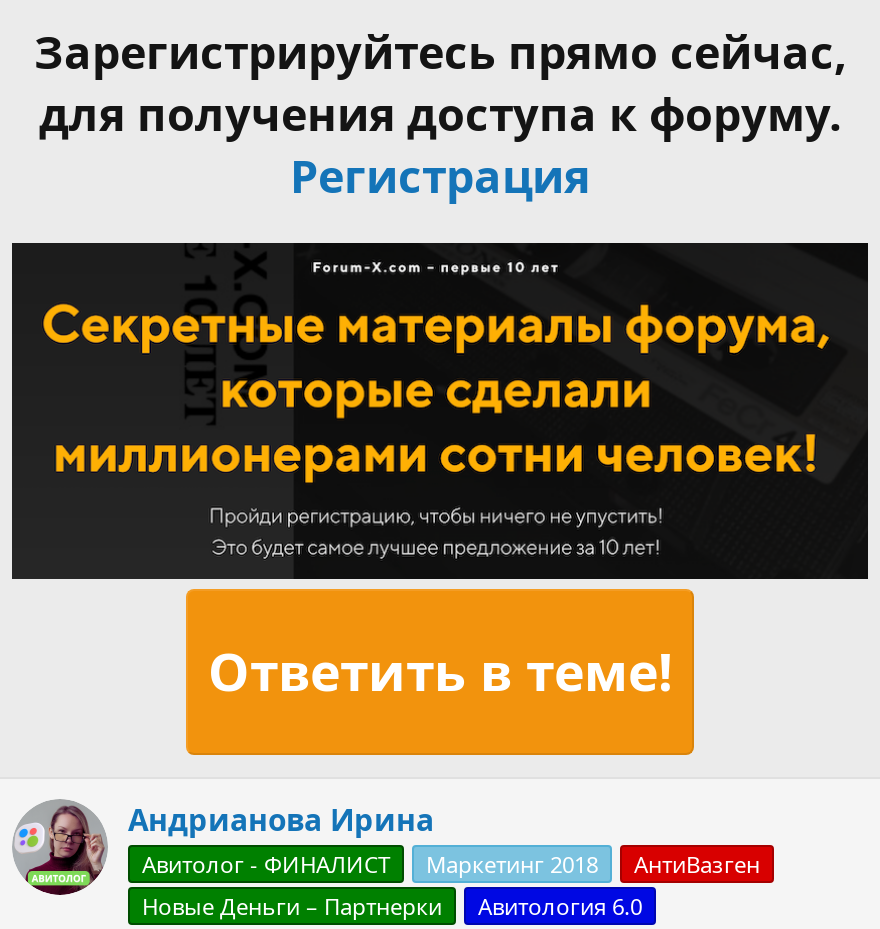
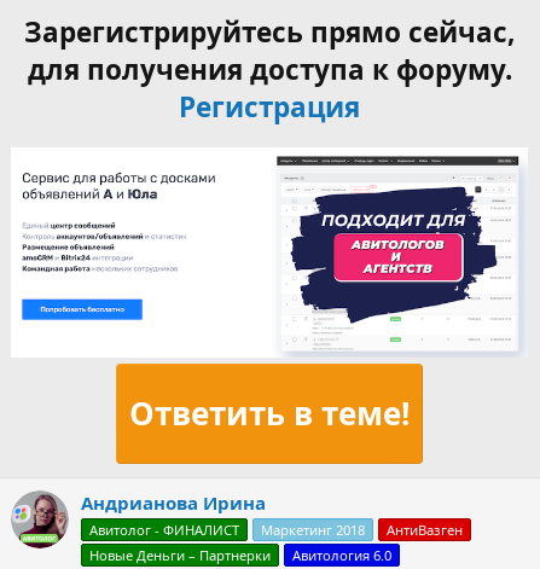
- [image]
+ [image]
